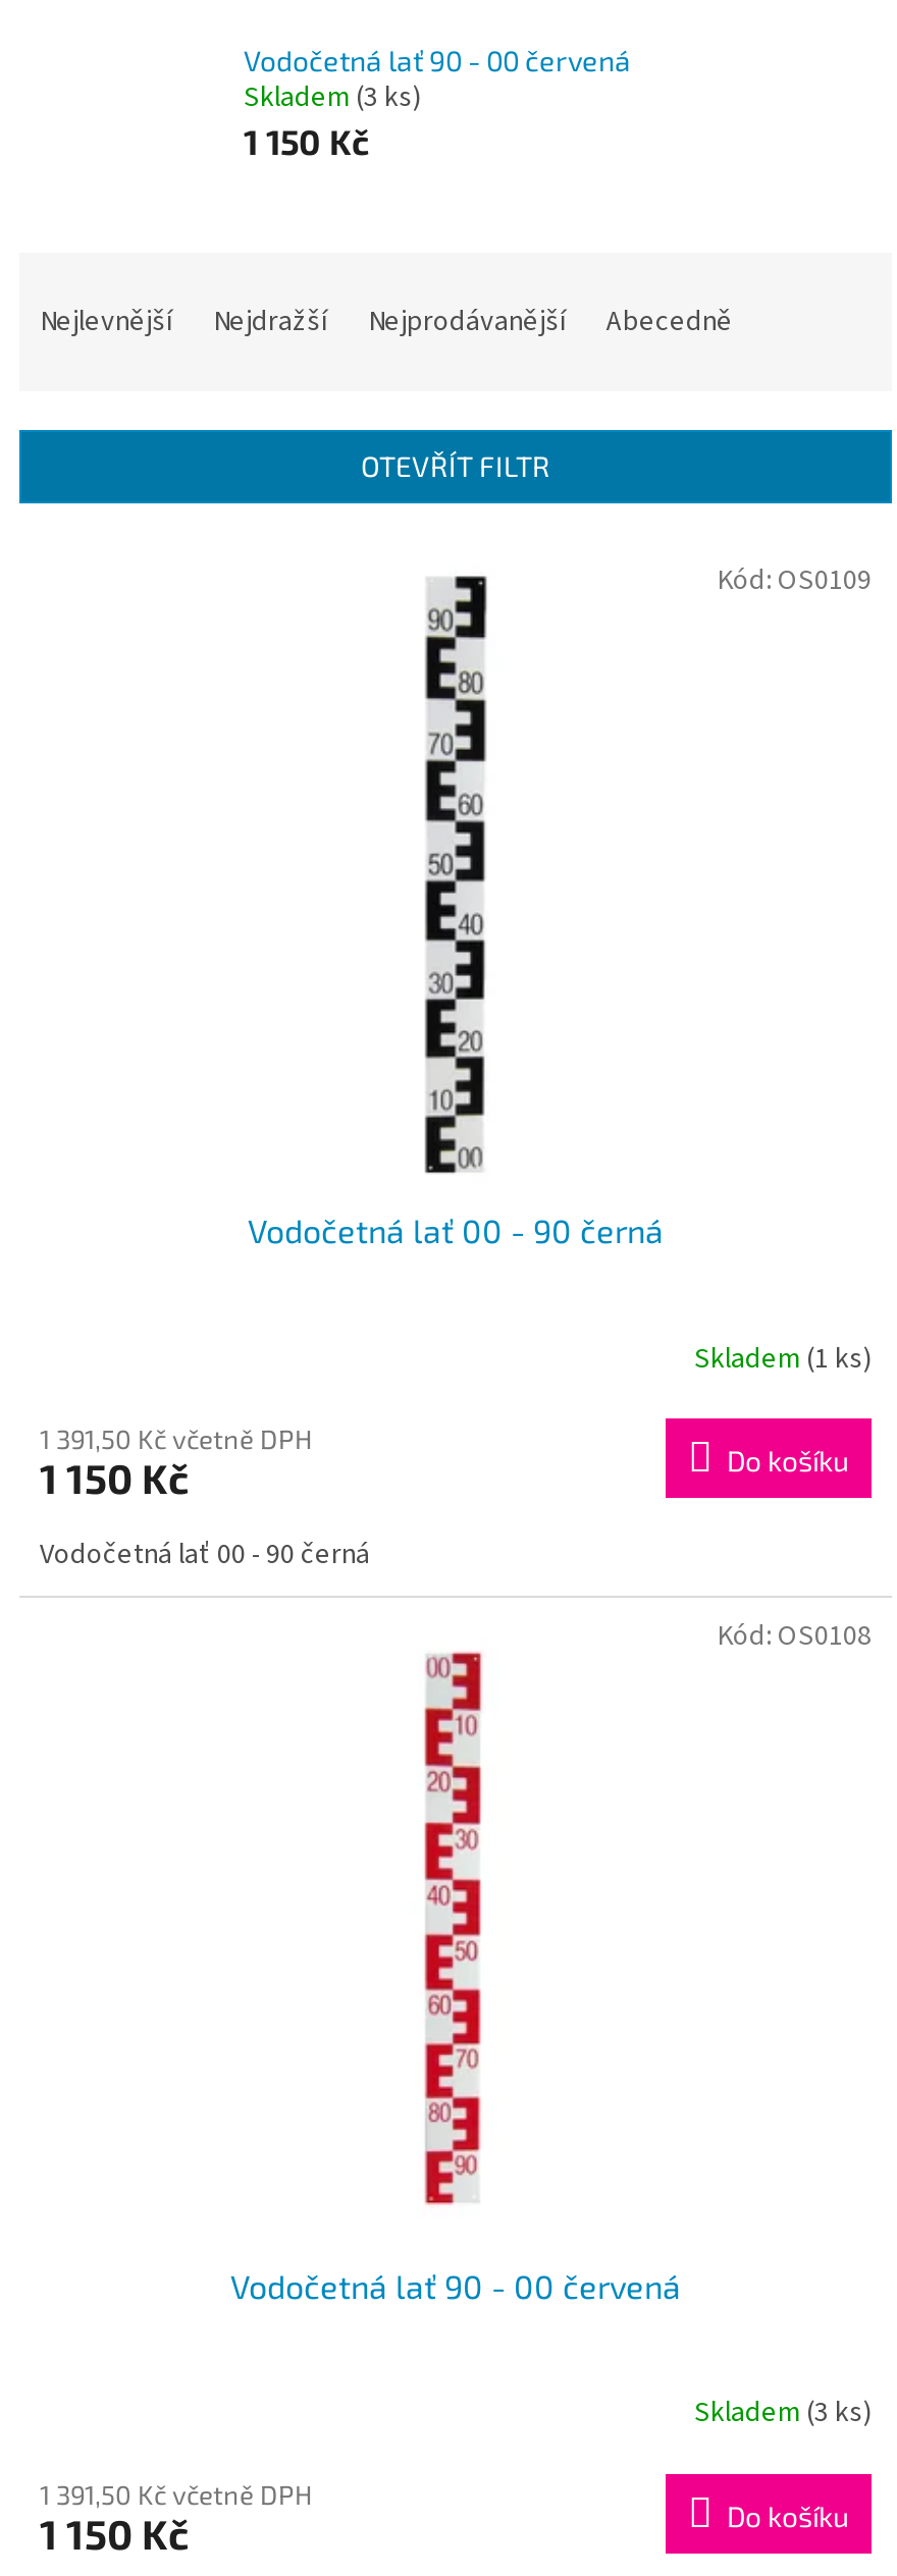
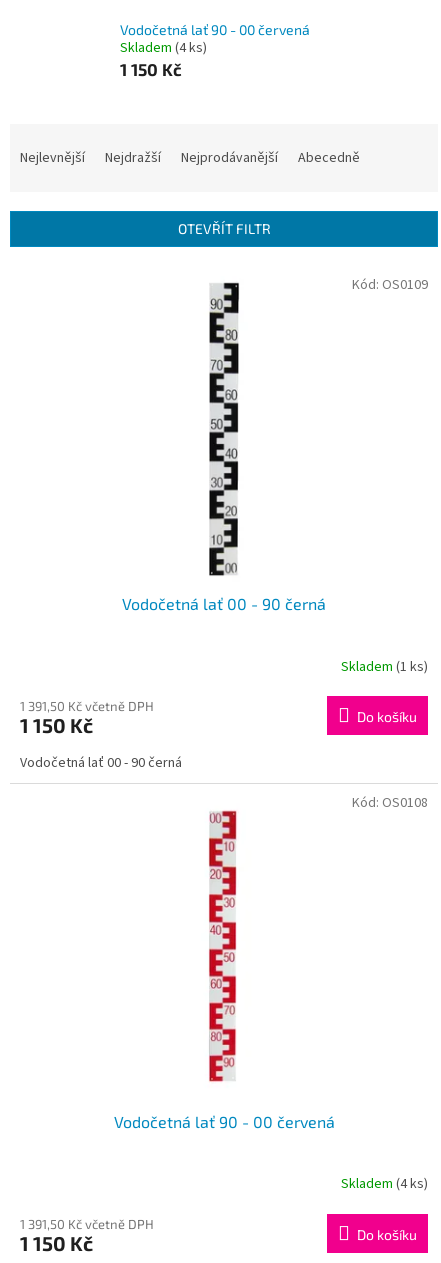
- Skladem (3 ks)
+ Skladem (4 ks)

- Skladem (3 ks)
+ Skladem (4 ks)
